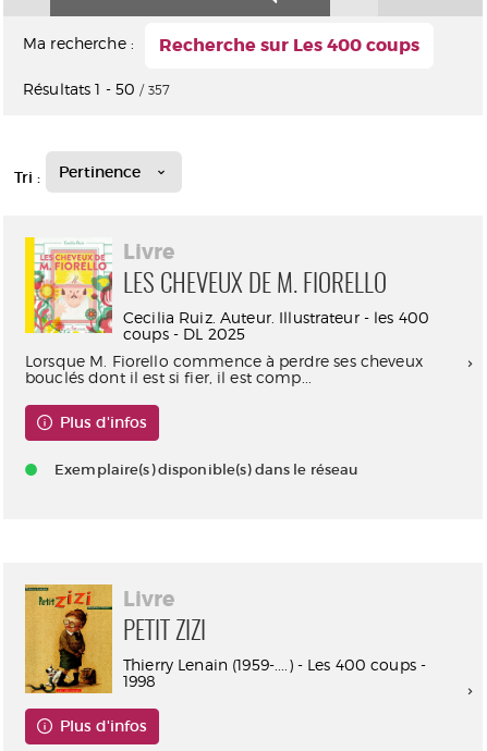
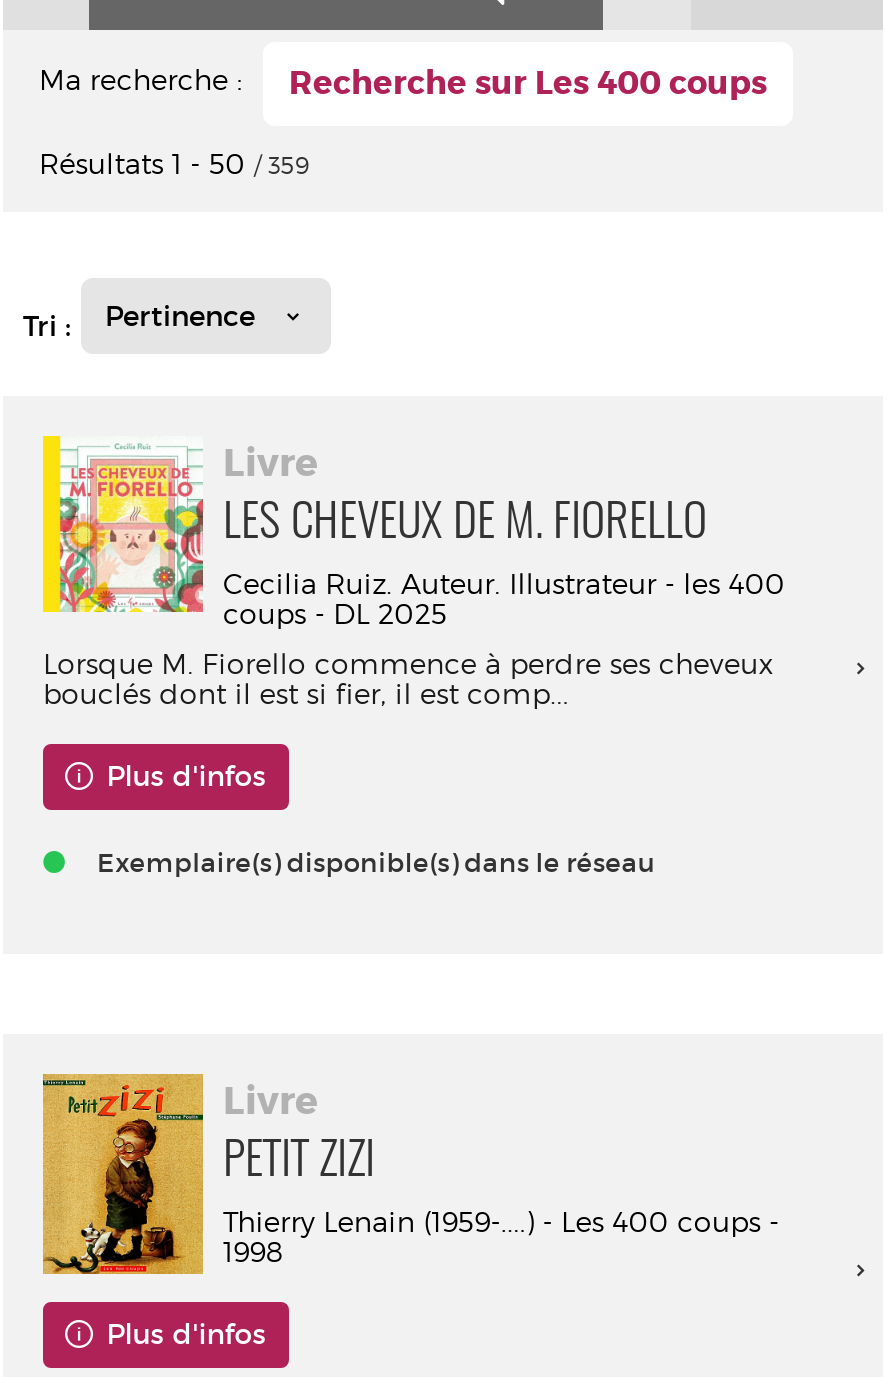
- Résultats 1 - 50 / 357
+ Résultats 1 - 50 / 359
